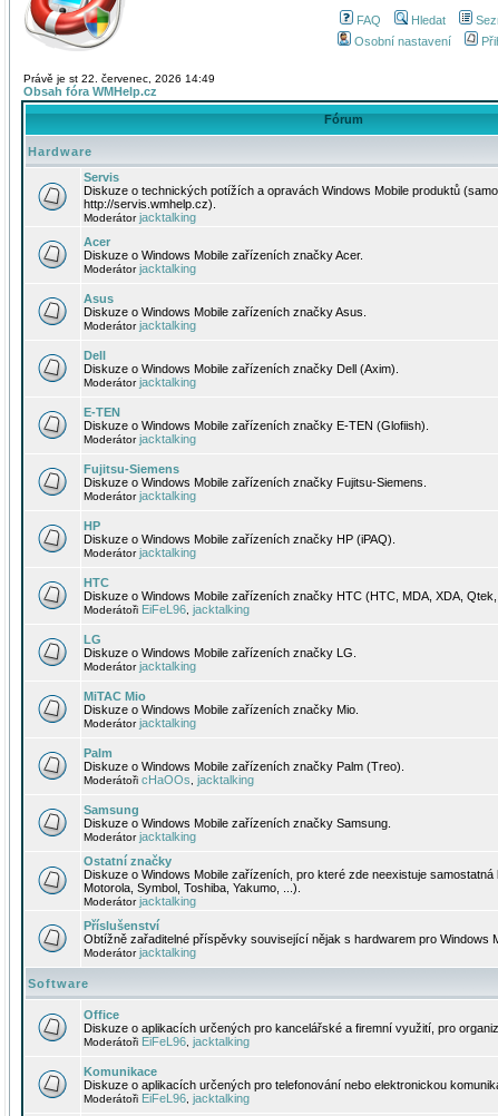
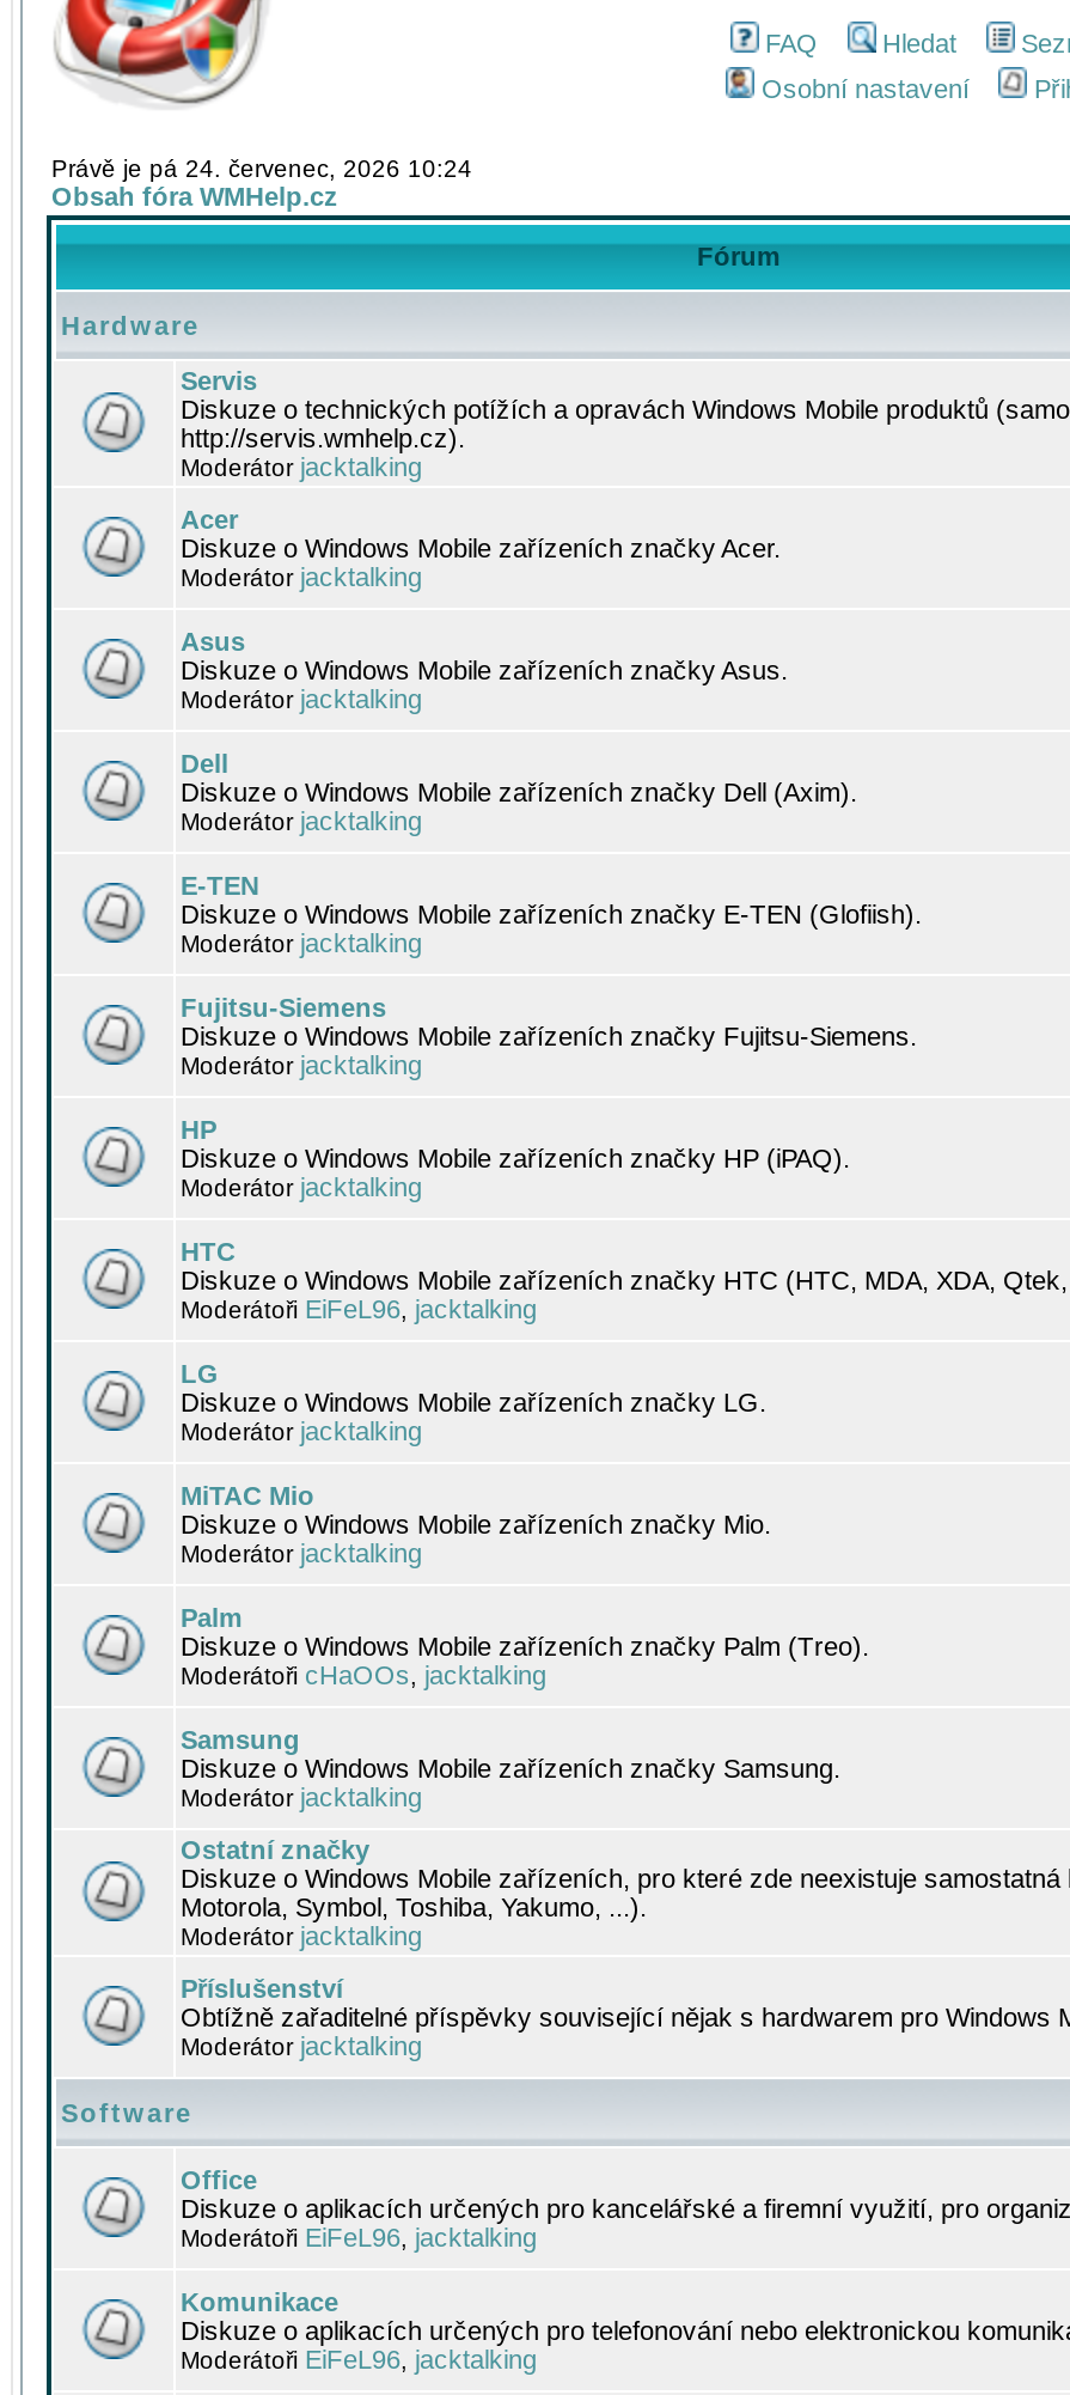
- Právě je st 22. červenec, 2026 14:49
+ Právě je pá 24. červenec, 2026 10:24
